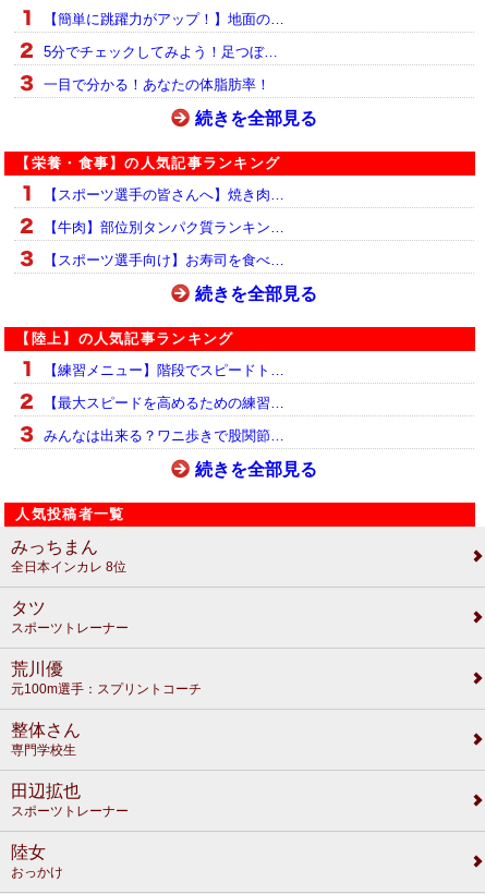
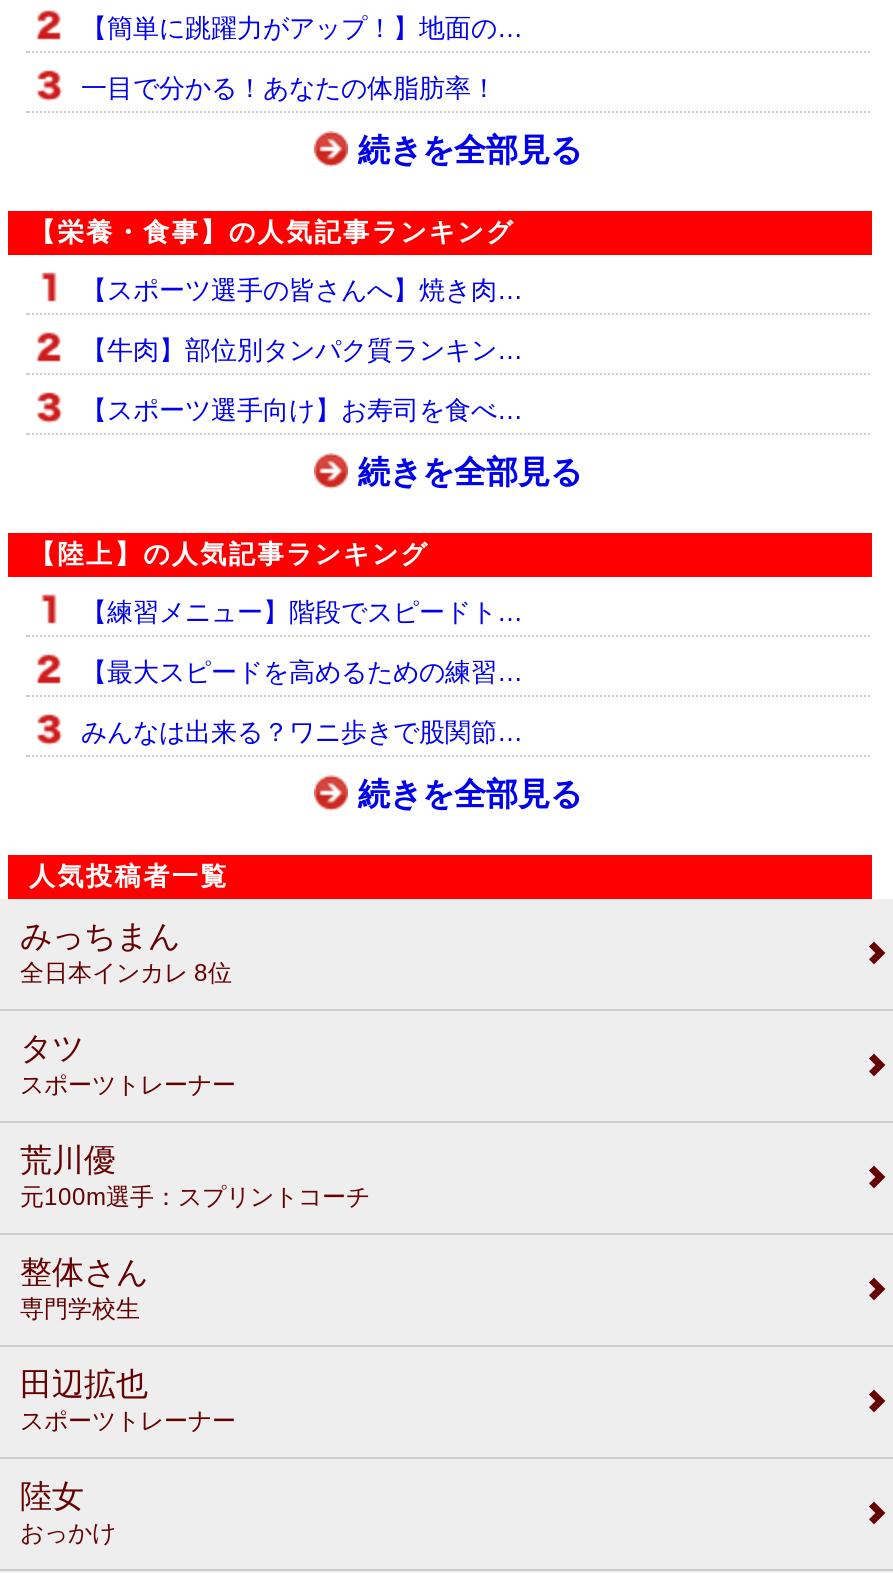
- 5分でチェックしてみよう！足つぼ…
